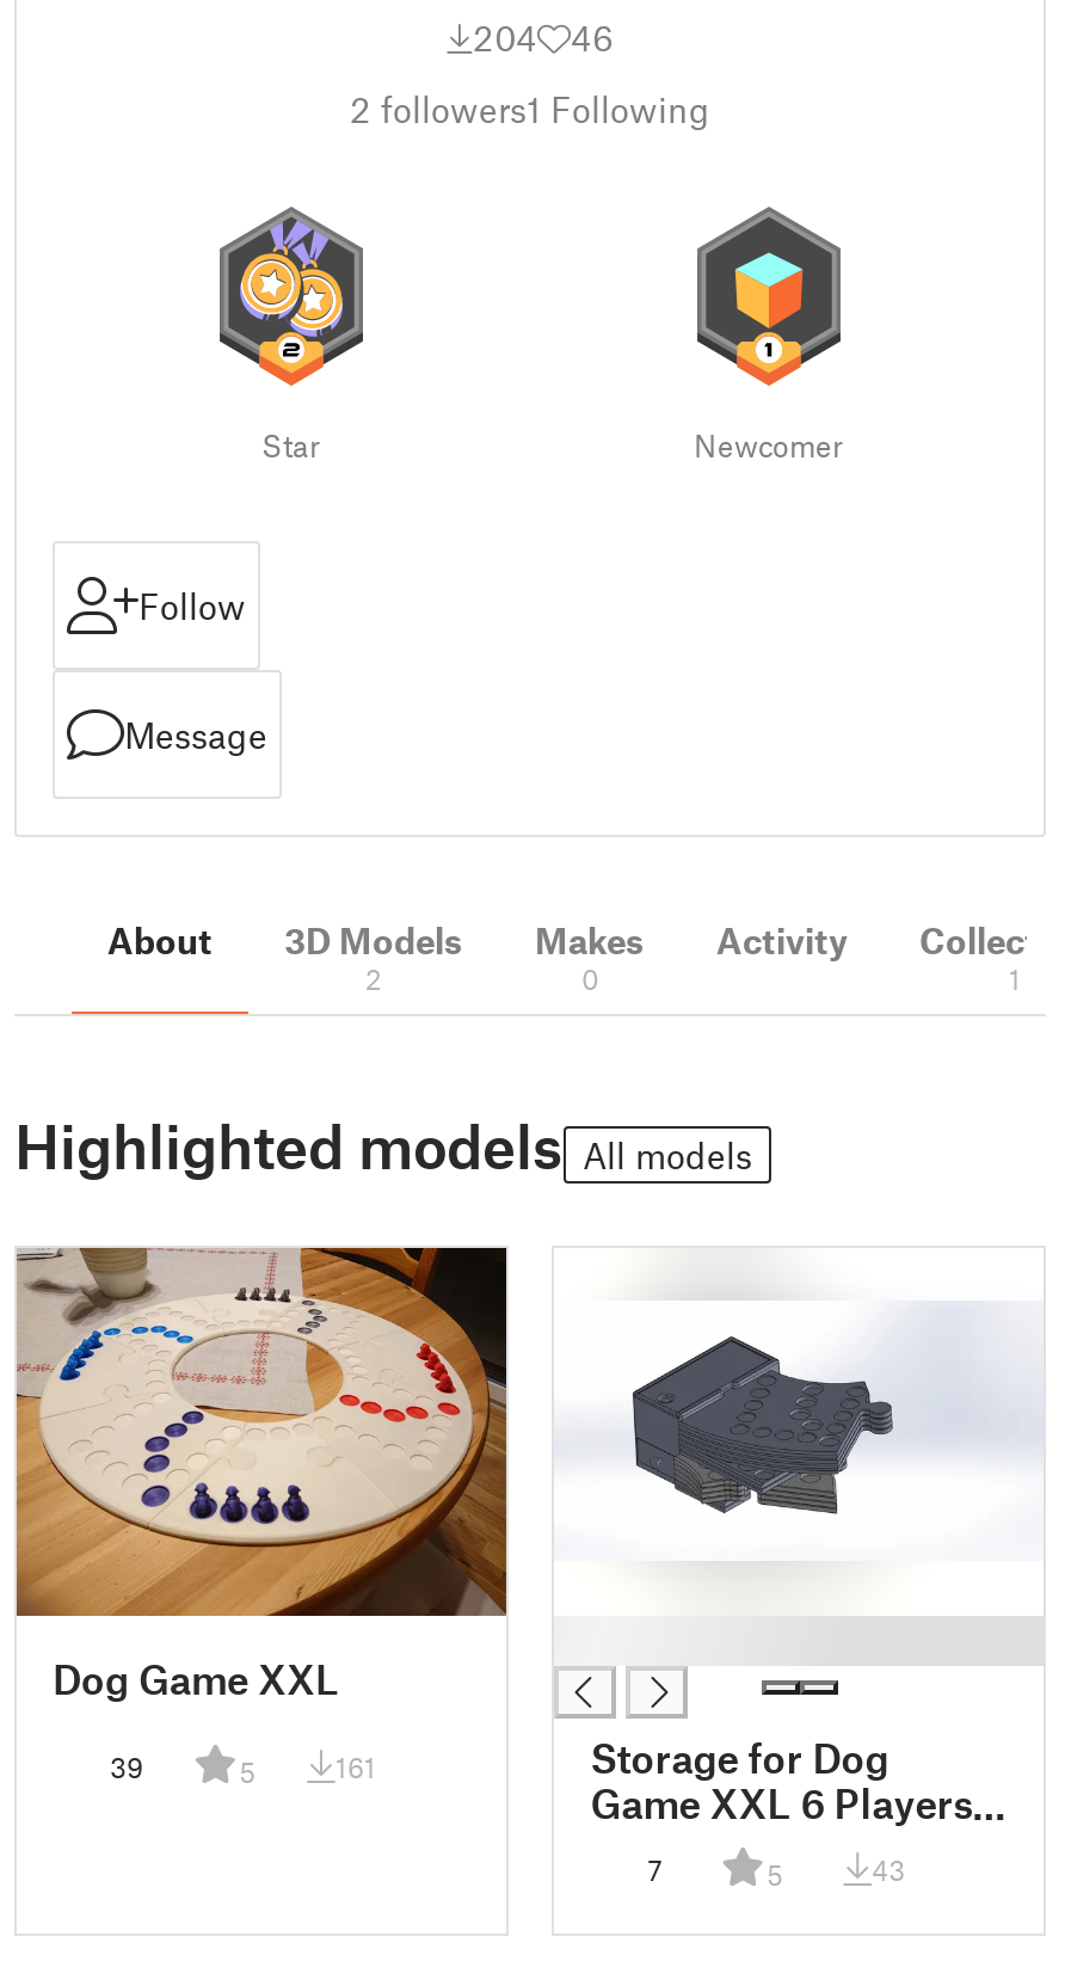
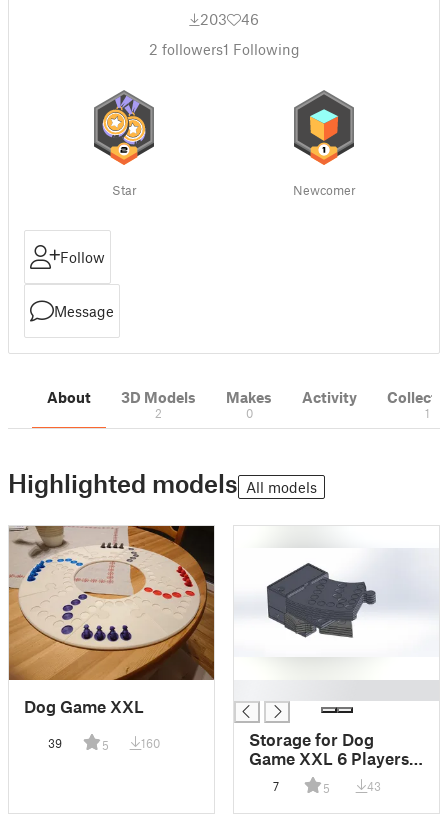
- 204 46
+ 203 46

- 161
+ 160
